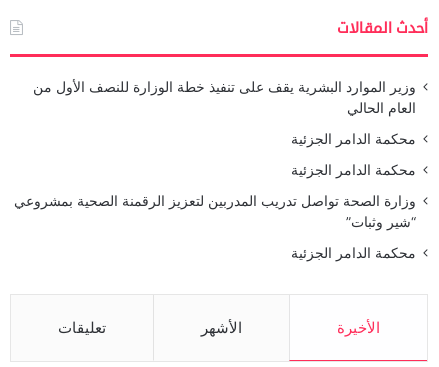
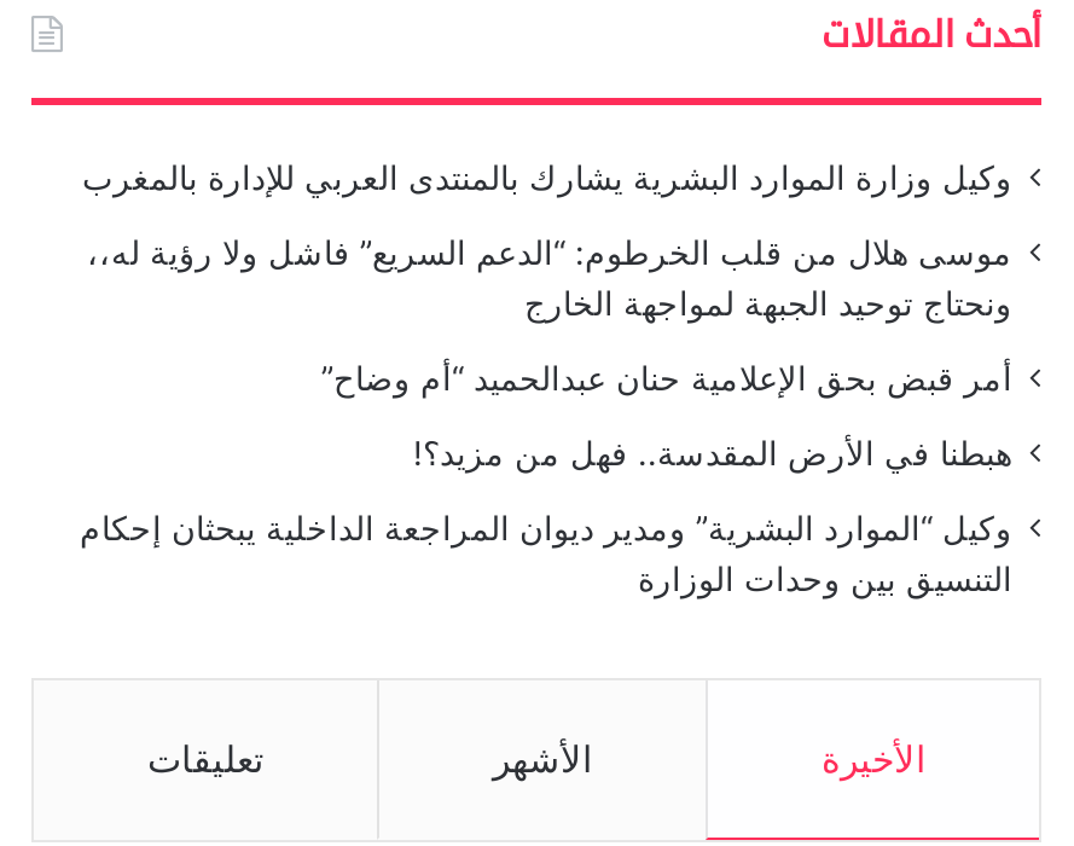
- وزير الموارد البشرية يقف على تنفيذ خطة الوزارة للنصف الأول من
- العام الحالي
+ وكيل وزارة الموارد البشرية يشارك بالمنتدى العربي للإدارة بالمغرب

- محكمة الدامر الجزئية
+ موسى هلال من قلب الخرطوم: “الدعم السريع” فاشل ولا رؤية له،،
+ ونحتاج توحيد الجبهة لمواجهة الخارج

- محكمة الدامر الجزئية
+ أمر قبض بحق الإعلامية حنان عبدالحميد “أم وضاح”

- وزارة الصحة تواصل تدريب المدربين لتعزيز الرقمنة الصحية بمشروعي
- “شير وثبات”
+ هبطنا في الأرض المقدسة.. فهل من مزيد؟!

- محكمة الدامر الجزئية
+ وكيل “الموارد البشرية” ومدير ديوان المراجعة الداخلية يبحثان إحكام
+ التنسيق بين وحدات الوزارة
